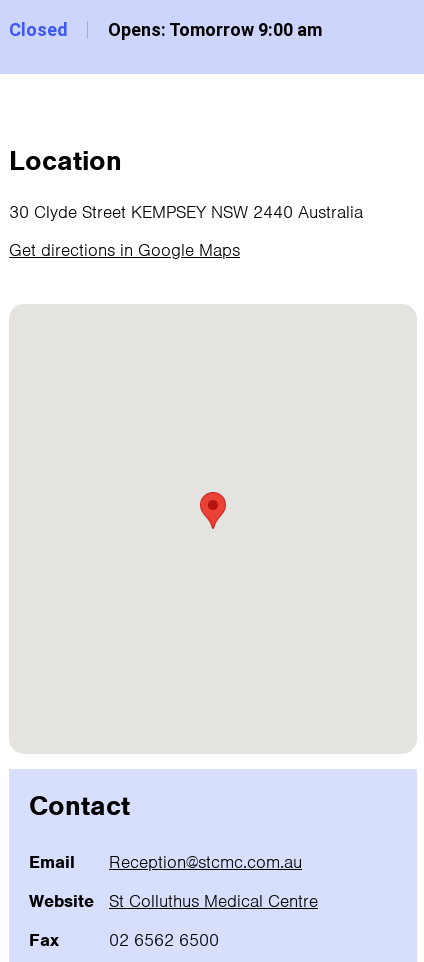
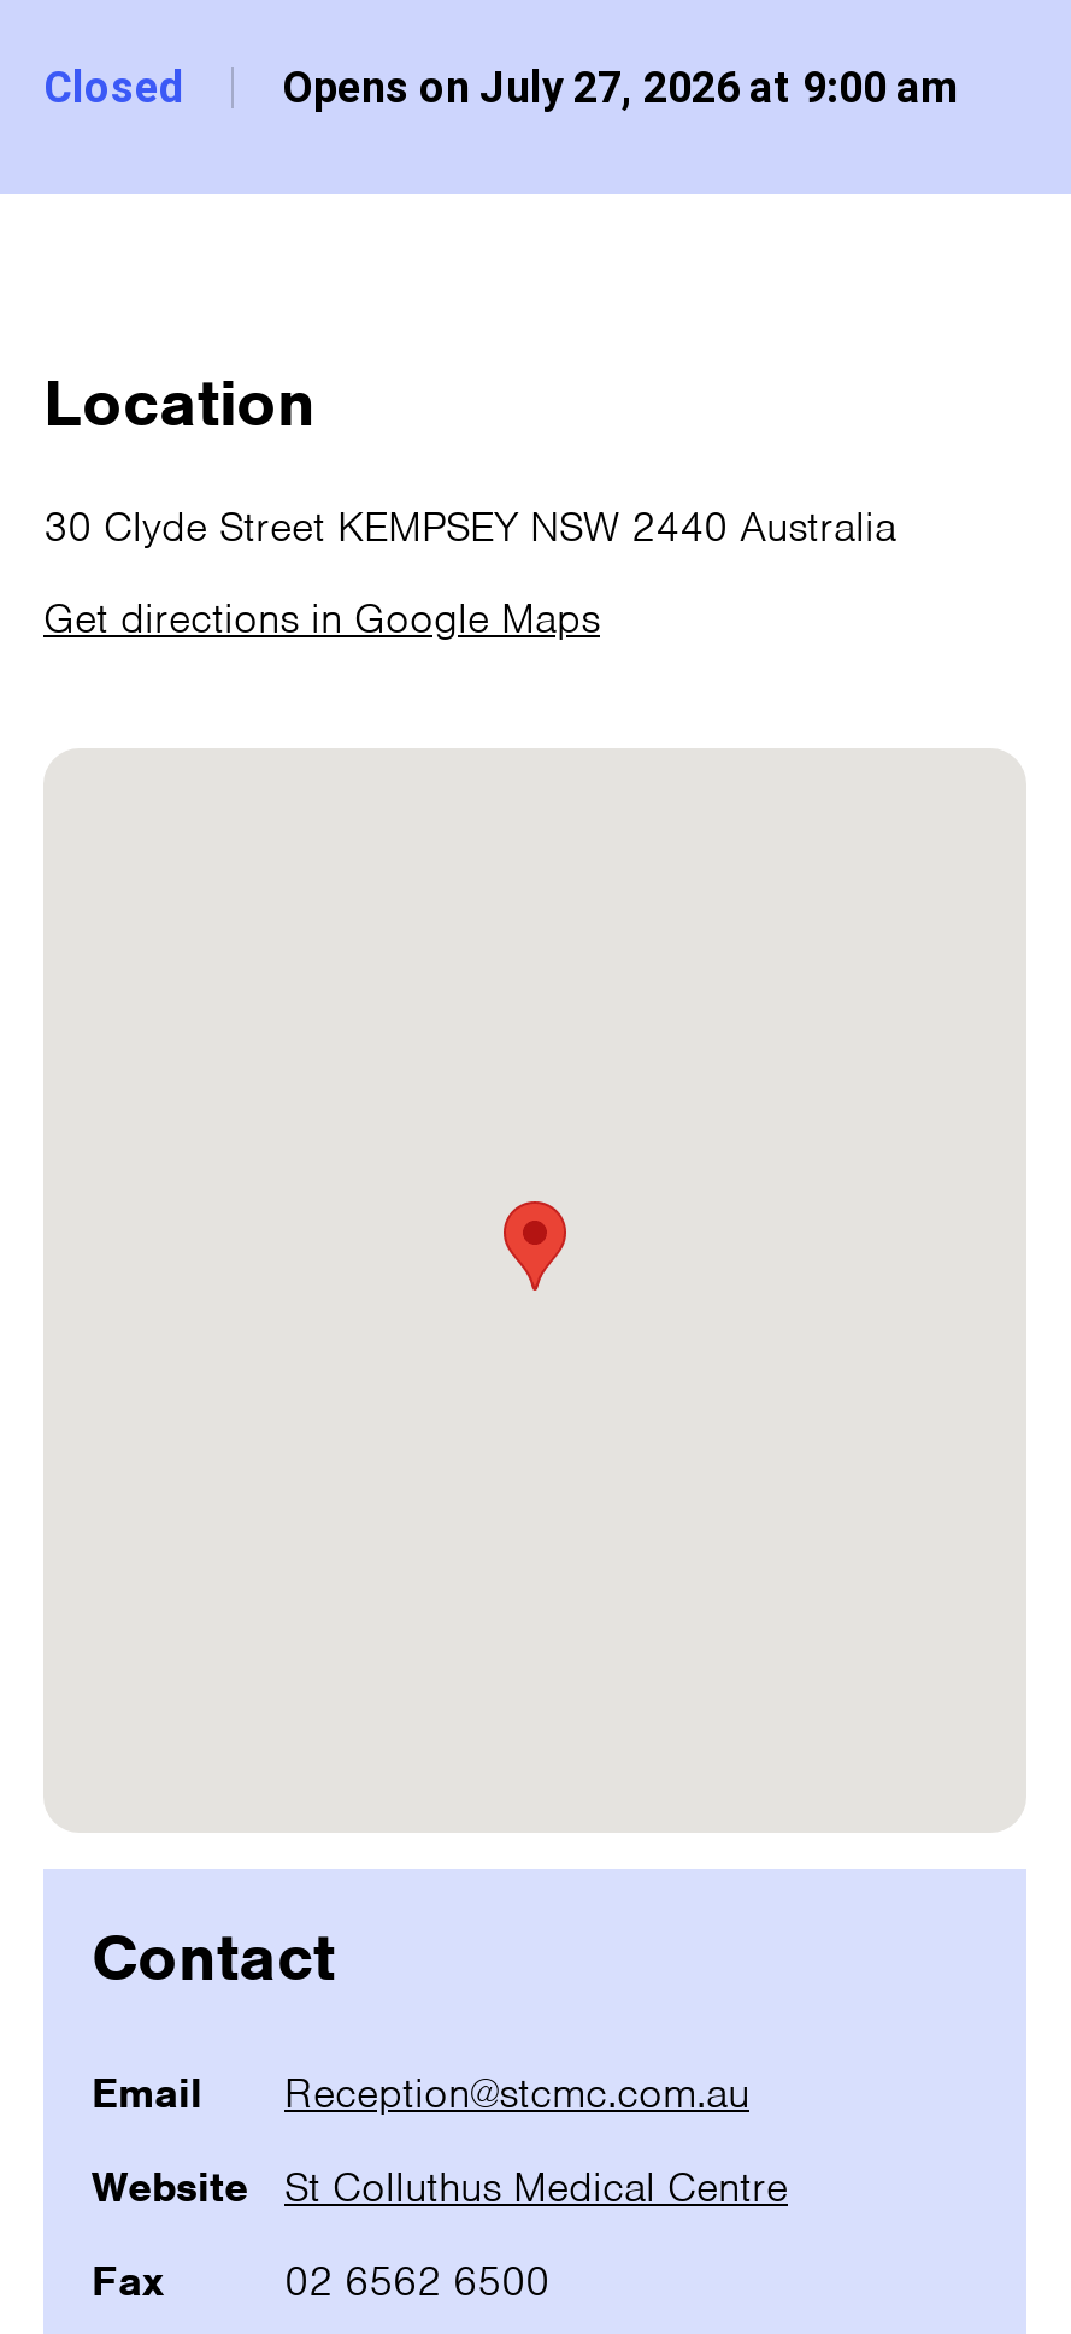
- Opens: Tomorrow 9:00 am
+ Opens on July 27, 2026 at 9:00 am
